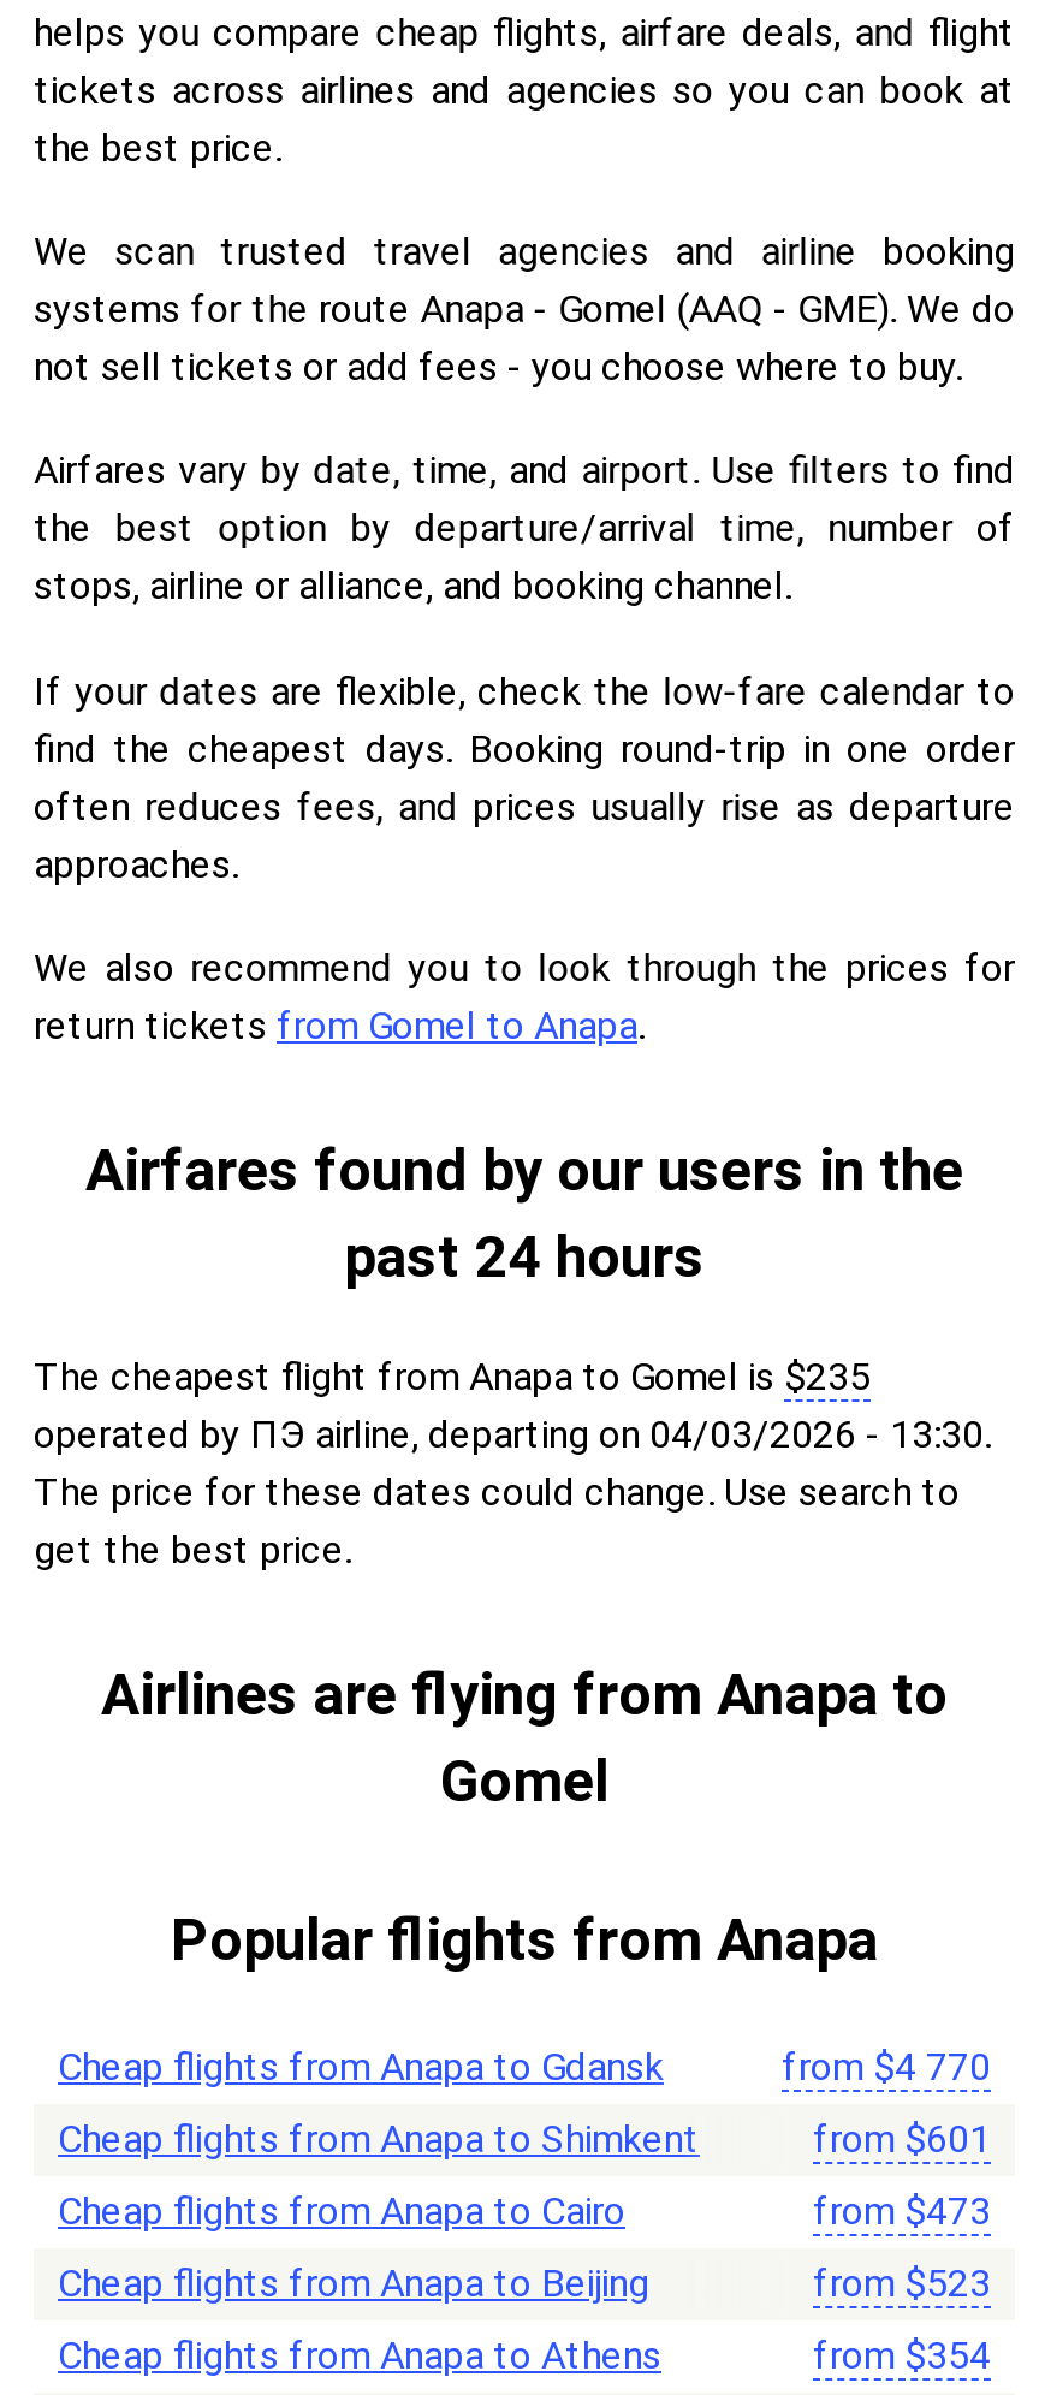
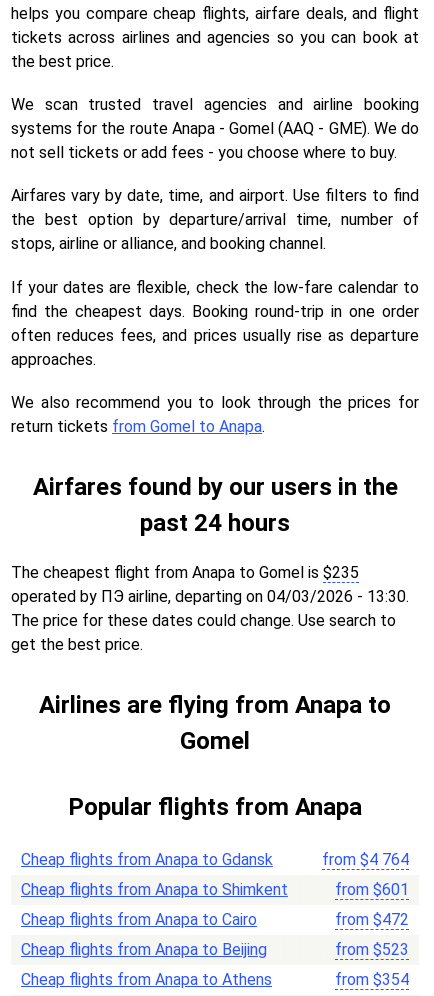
- from $4 770
+ from $4 764

- from $473
+ from $472
